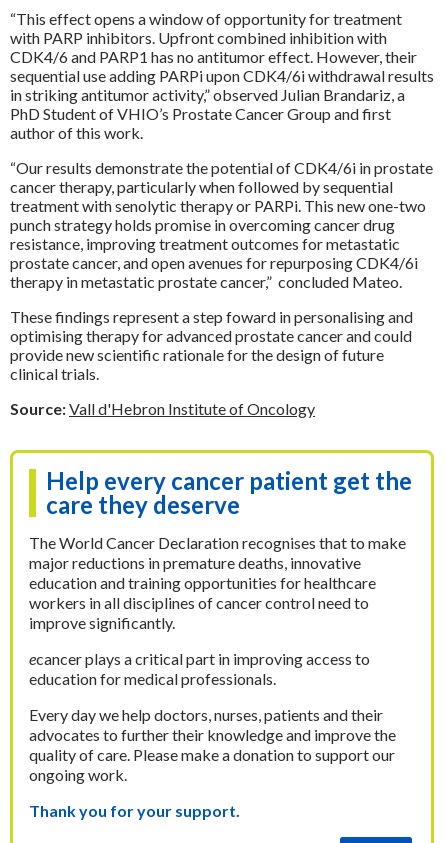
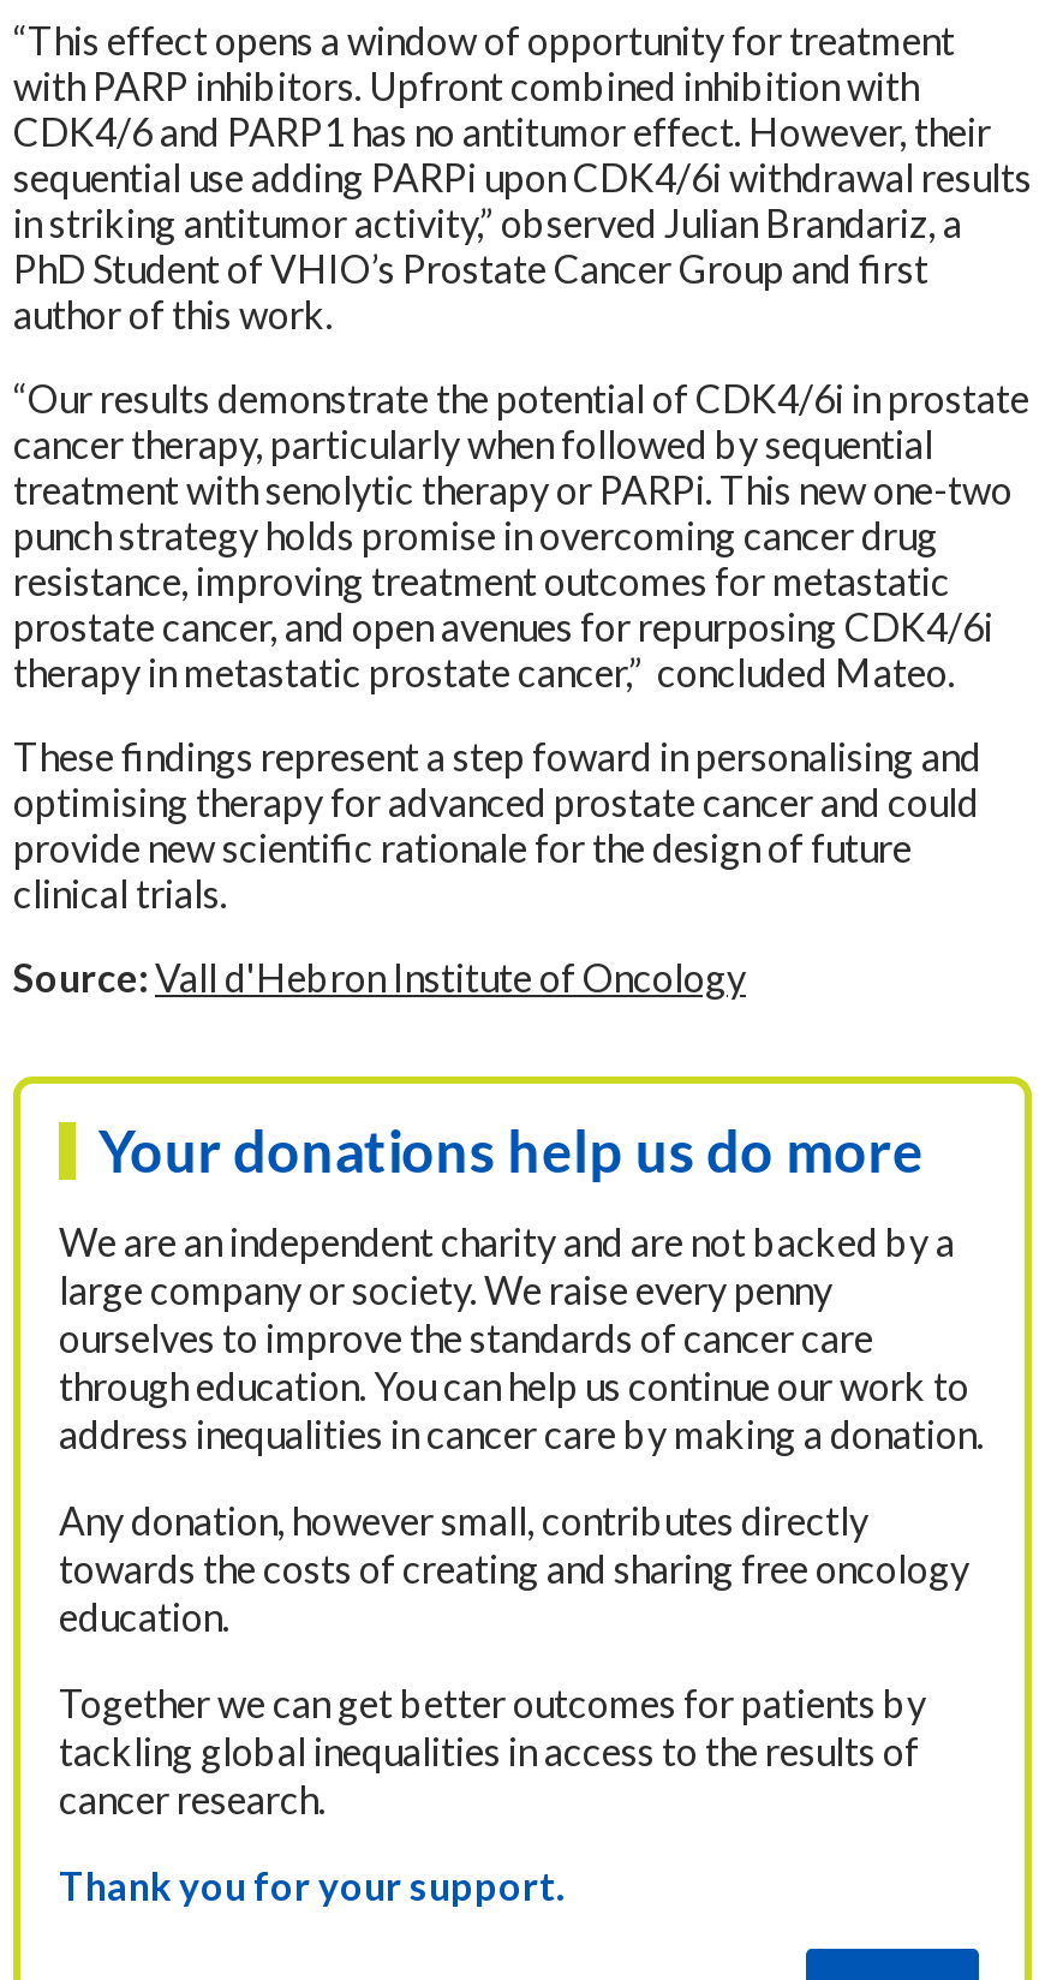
- Help every cancer patient get the
- care they deserve
+ Your donations help us do more

- The World Cancer Declaration recognises that to make
- major reductions in premature deaths, innovative
- education and training opportunities for healthcare
- workers in all disciplines of cancer control need to
- improve significantly.
+ We are an independent charity and are not backed by a
+ large company or society. We raise every penny
+ ourselves to improve the standards of cancer care
+ through education. You can help us continue our work to
+ address inequalities in cancer care by making a donation.

- ecancer plays a critical part in improving access to
- education for medical professionals.
+ Any donation, however small, contributes directly
+ towards the costs of creating and sharing free oncology
+ education.

- Every day we help doctors, nurses, patients and their
- advocates to further their knowledge and improve the
- quality of care. Please make a donation to support our
- ongoing work.
+ Together we can get better outcomes for patients by
+ tackling global inequalities in access to the results of
+ cancer research.
